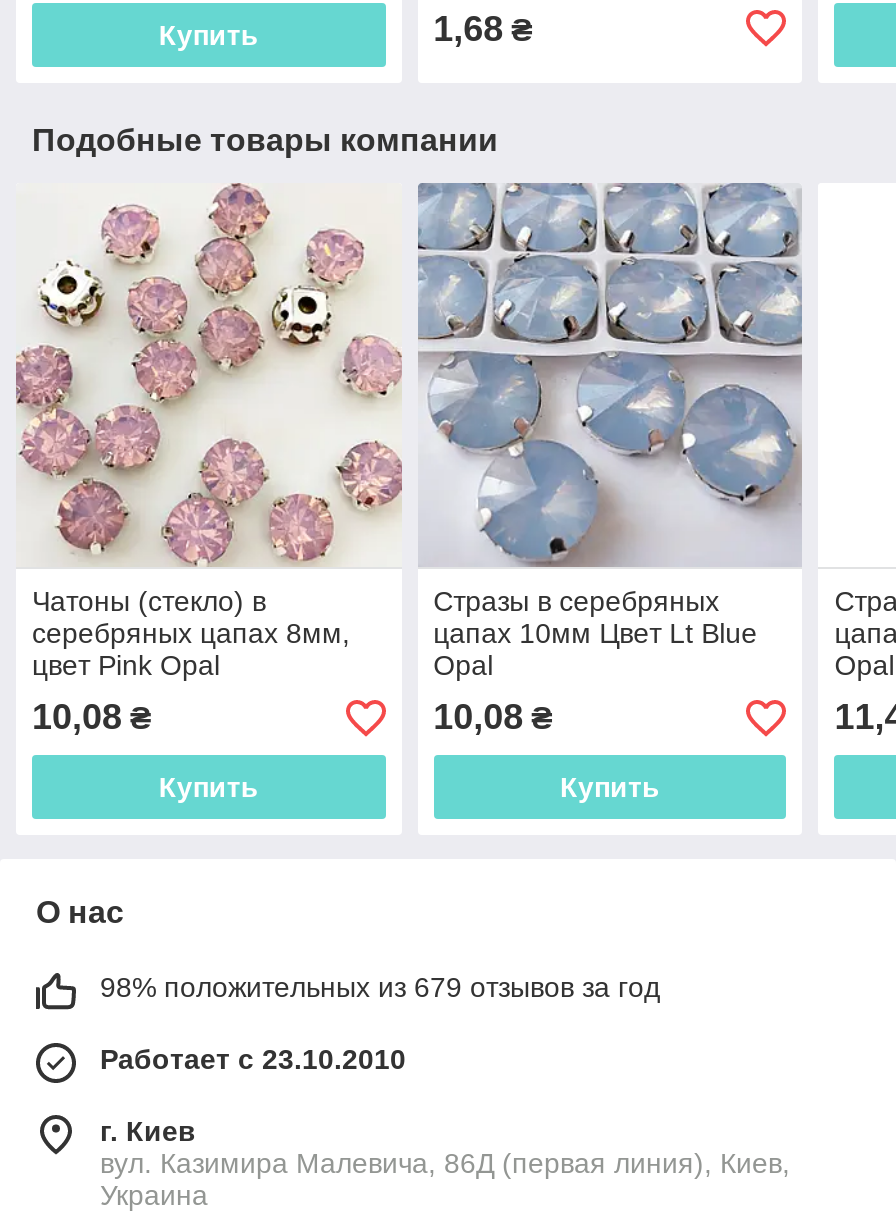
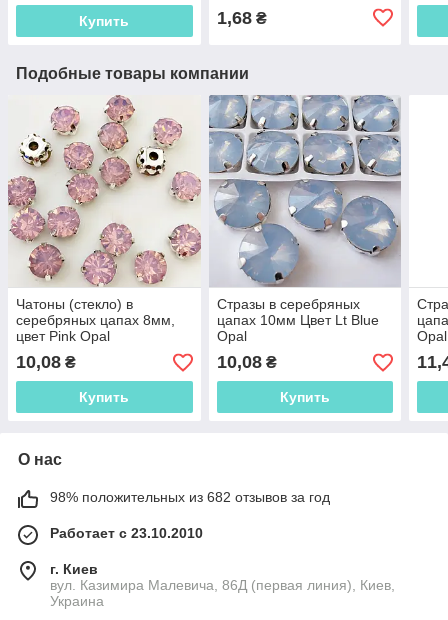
- 98% положительных из 679 отзывов за год
+ 98% положительных из 682 отзывов за год
